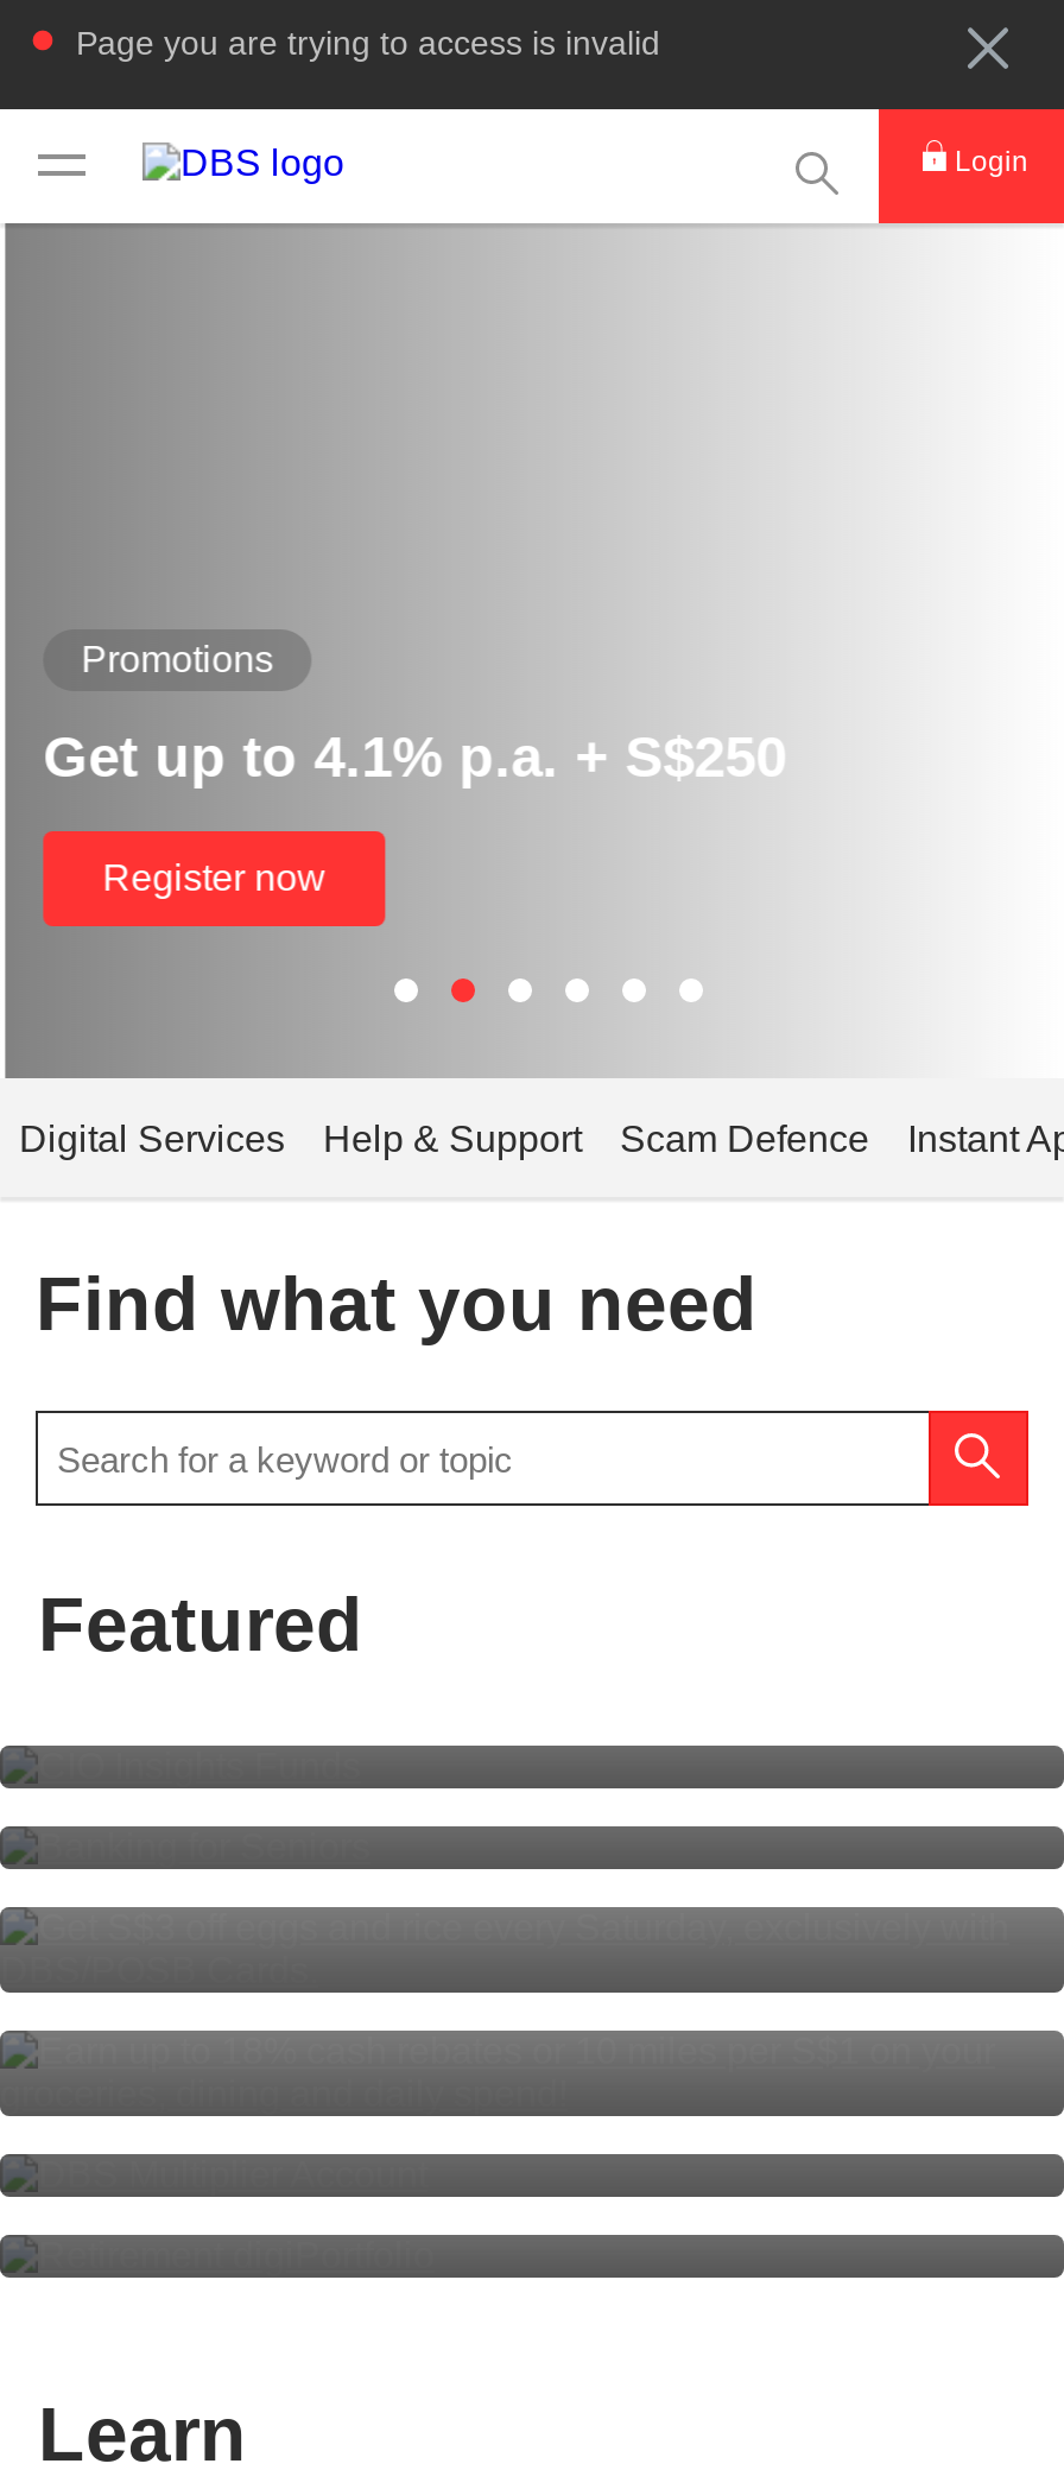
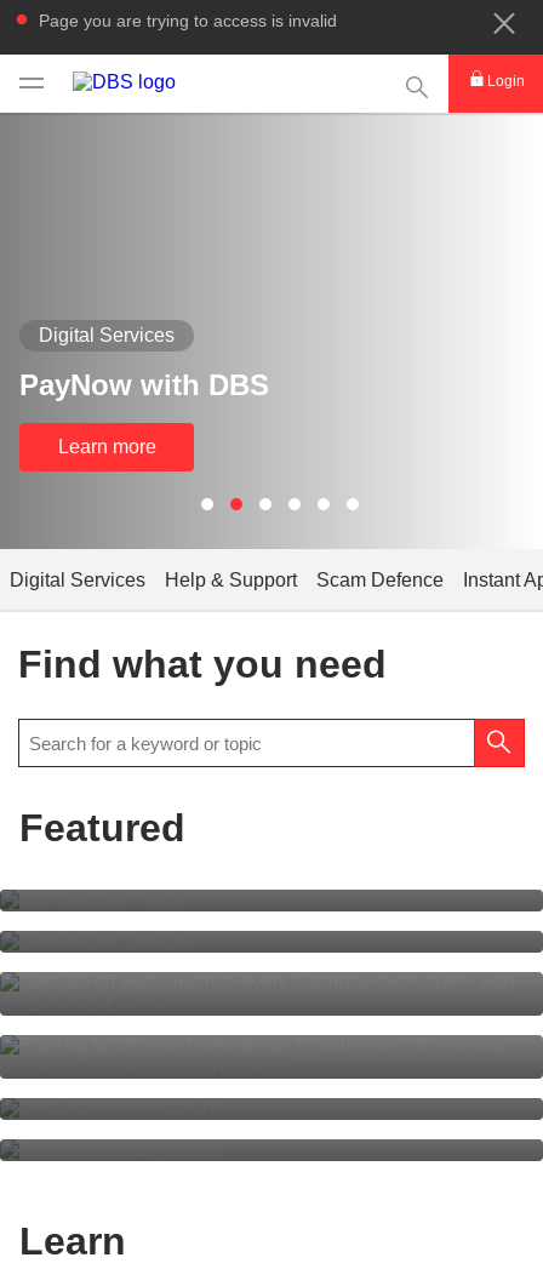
- Promotions
+ Digital Services

- Get up to 4.1% p.a. + S$250
+ PayNow with DBS

- Register now
+ Learn more
